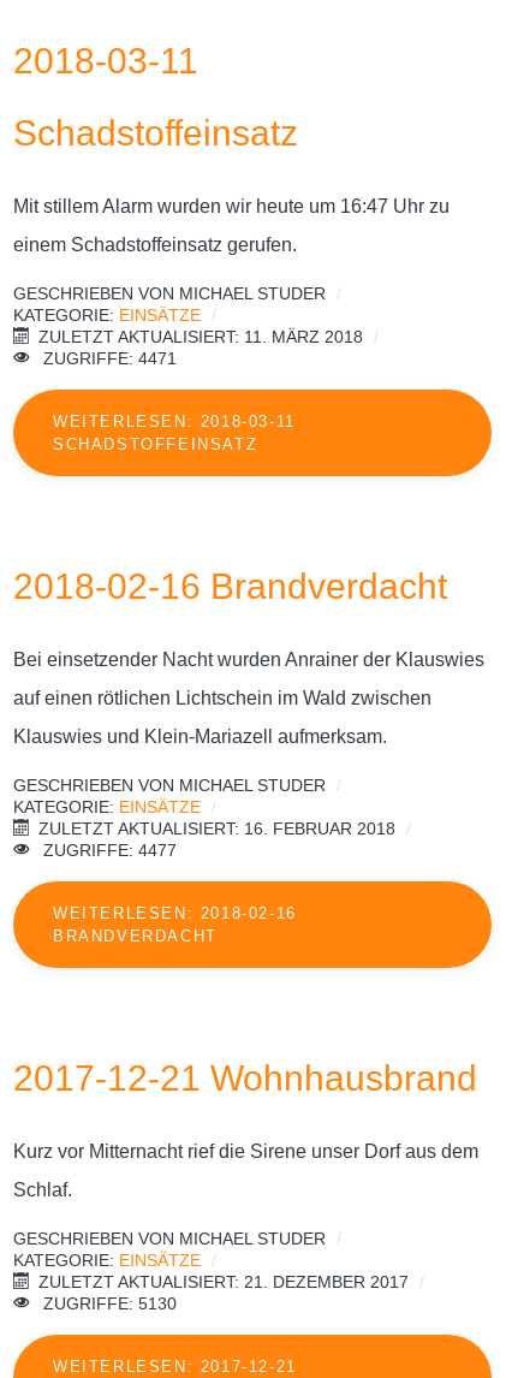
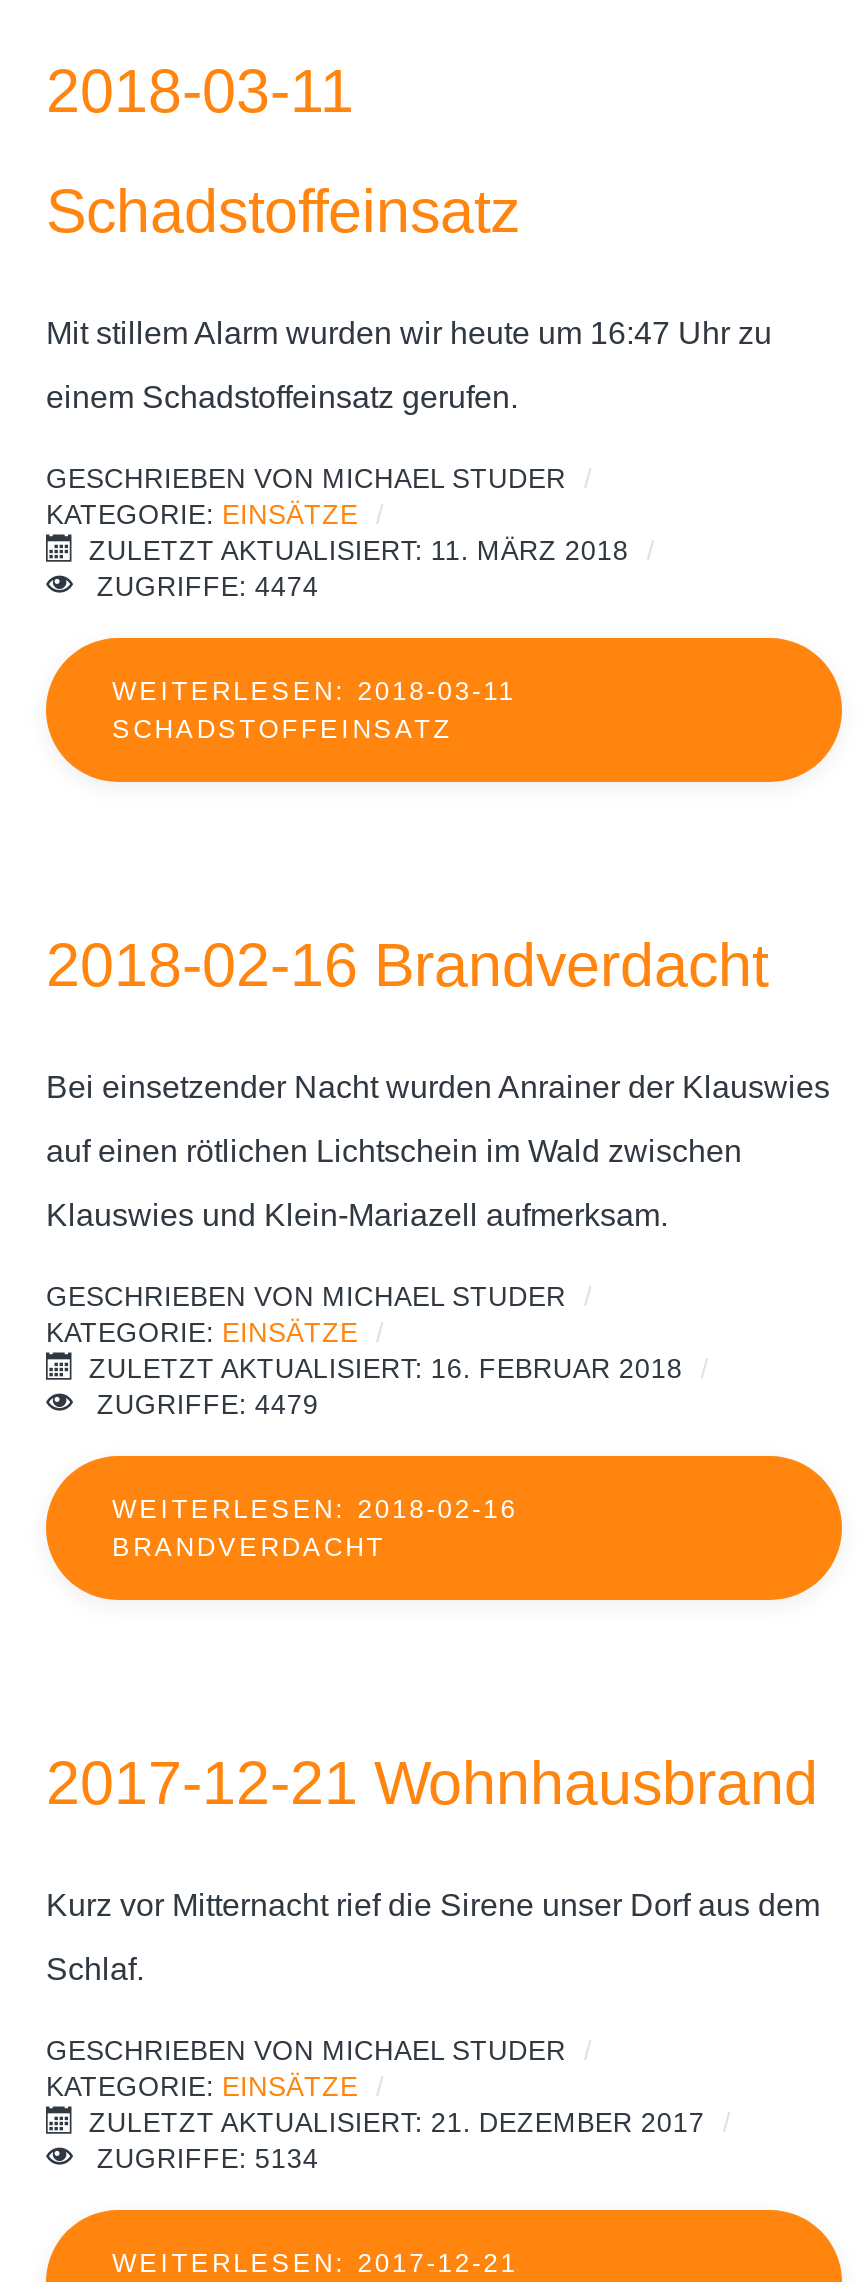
- ZUGRIFFE: 4471
+ ZUGRIFFE: 4474

- ZUGRIFFE: 4477
+ ZUGRIFFE: 4479

- ZUGRIFFE: 5130
+ ZUGRIFFE: 5134
